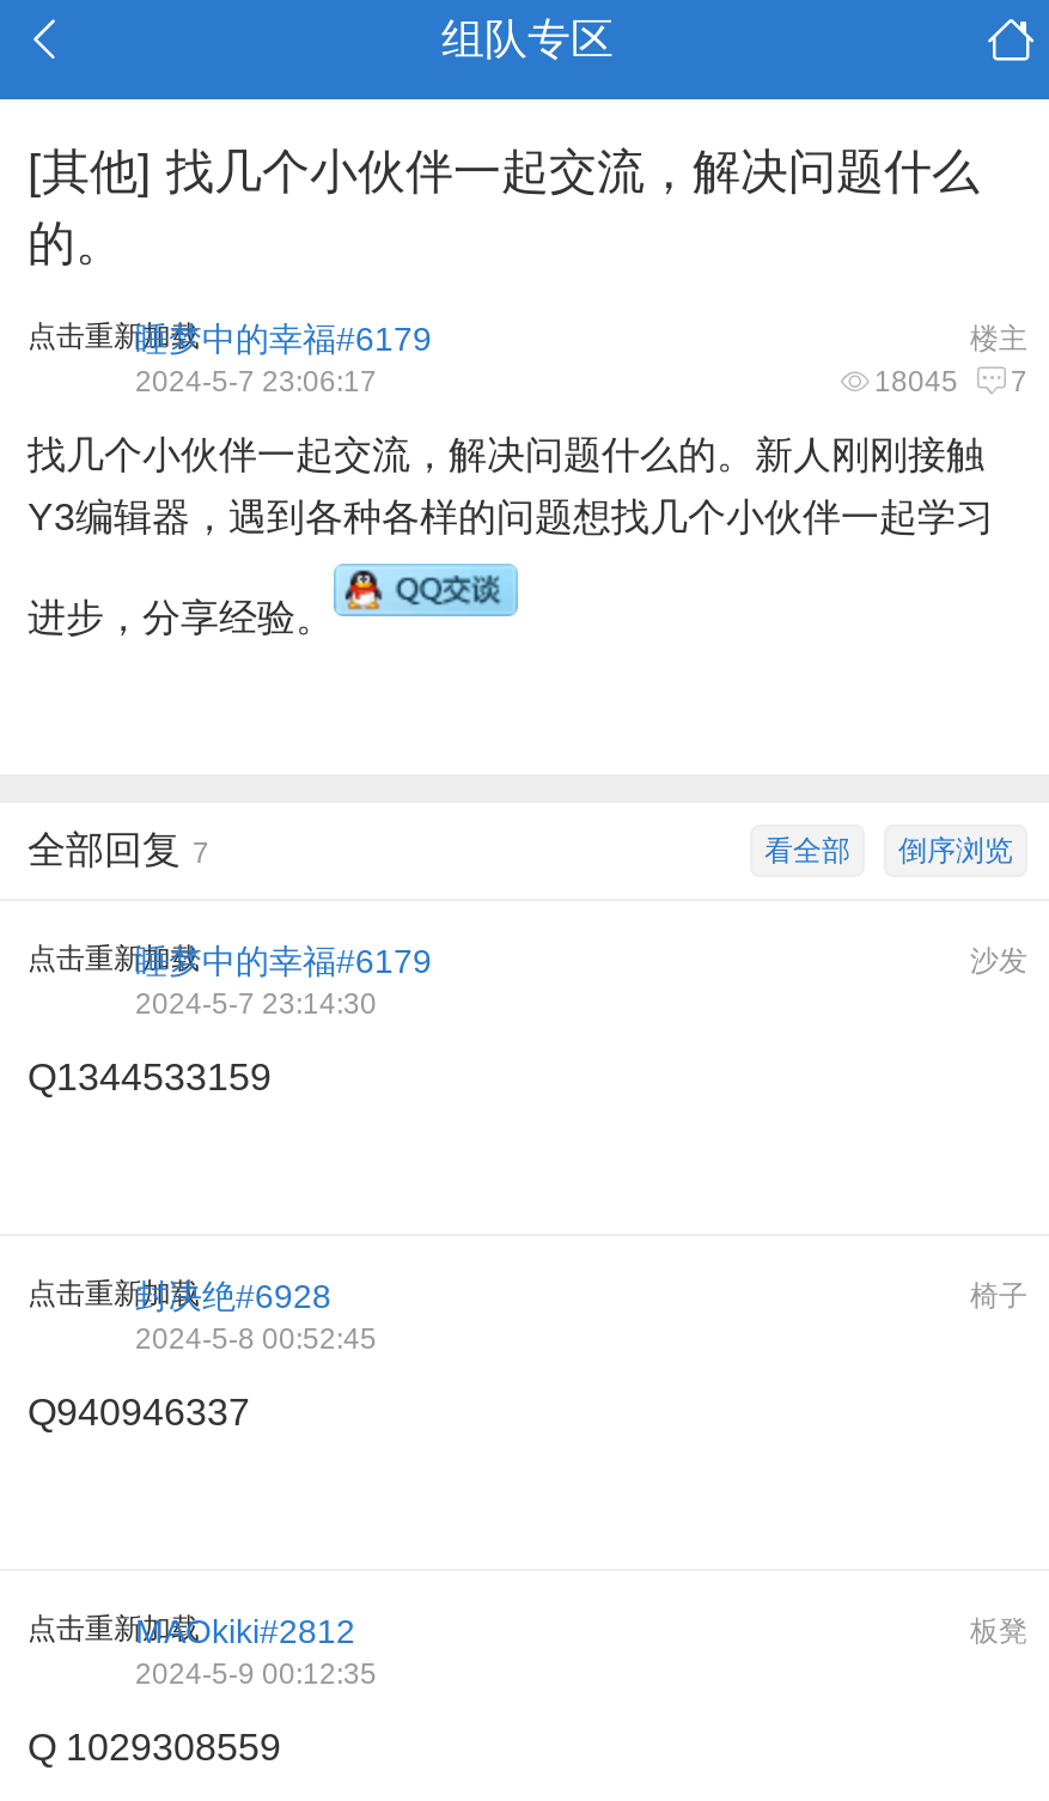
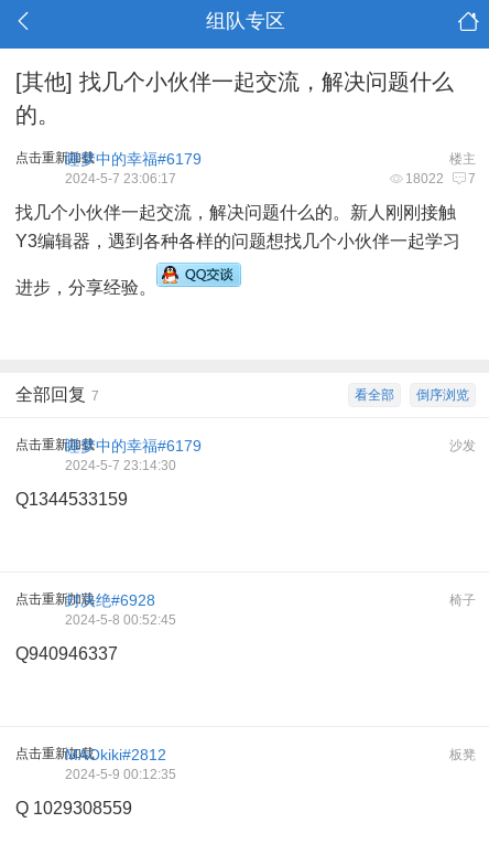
- 18045 7
+ 18022 7
